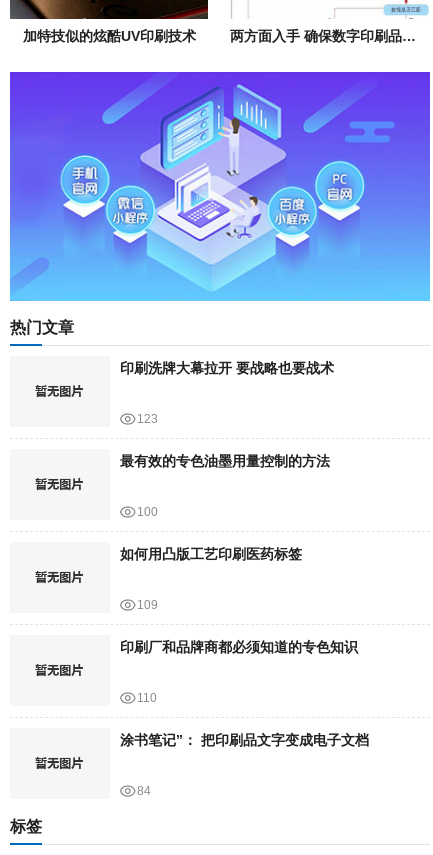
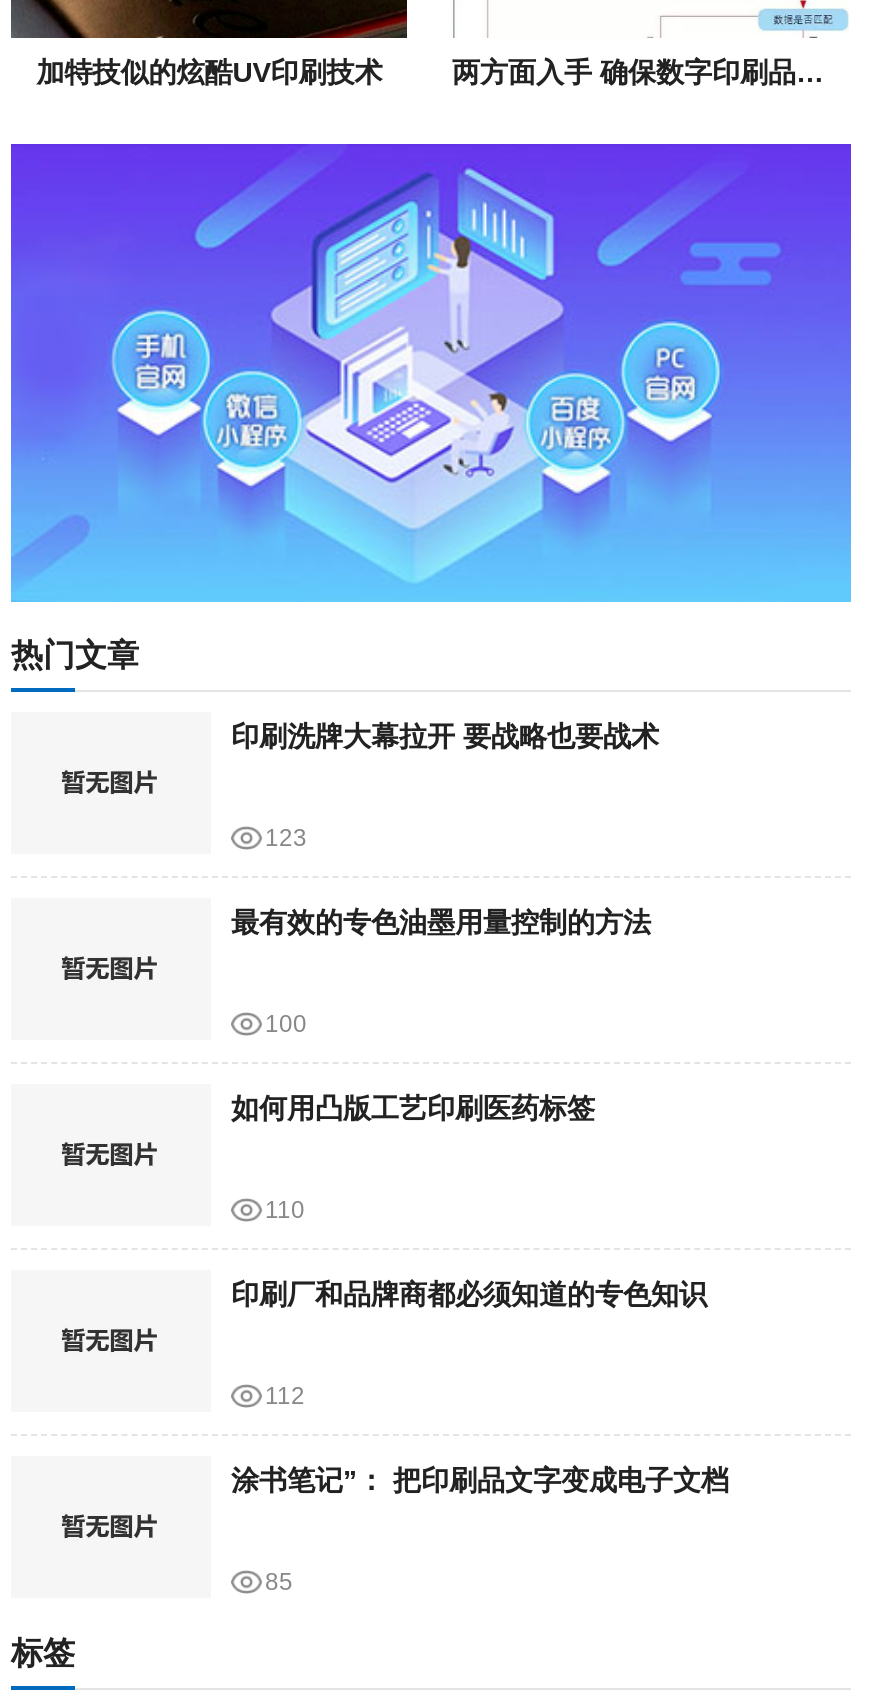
- 109
+ 110

- 110
+ 112

- 84
+ 85
